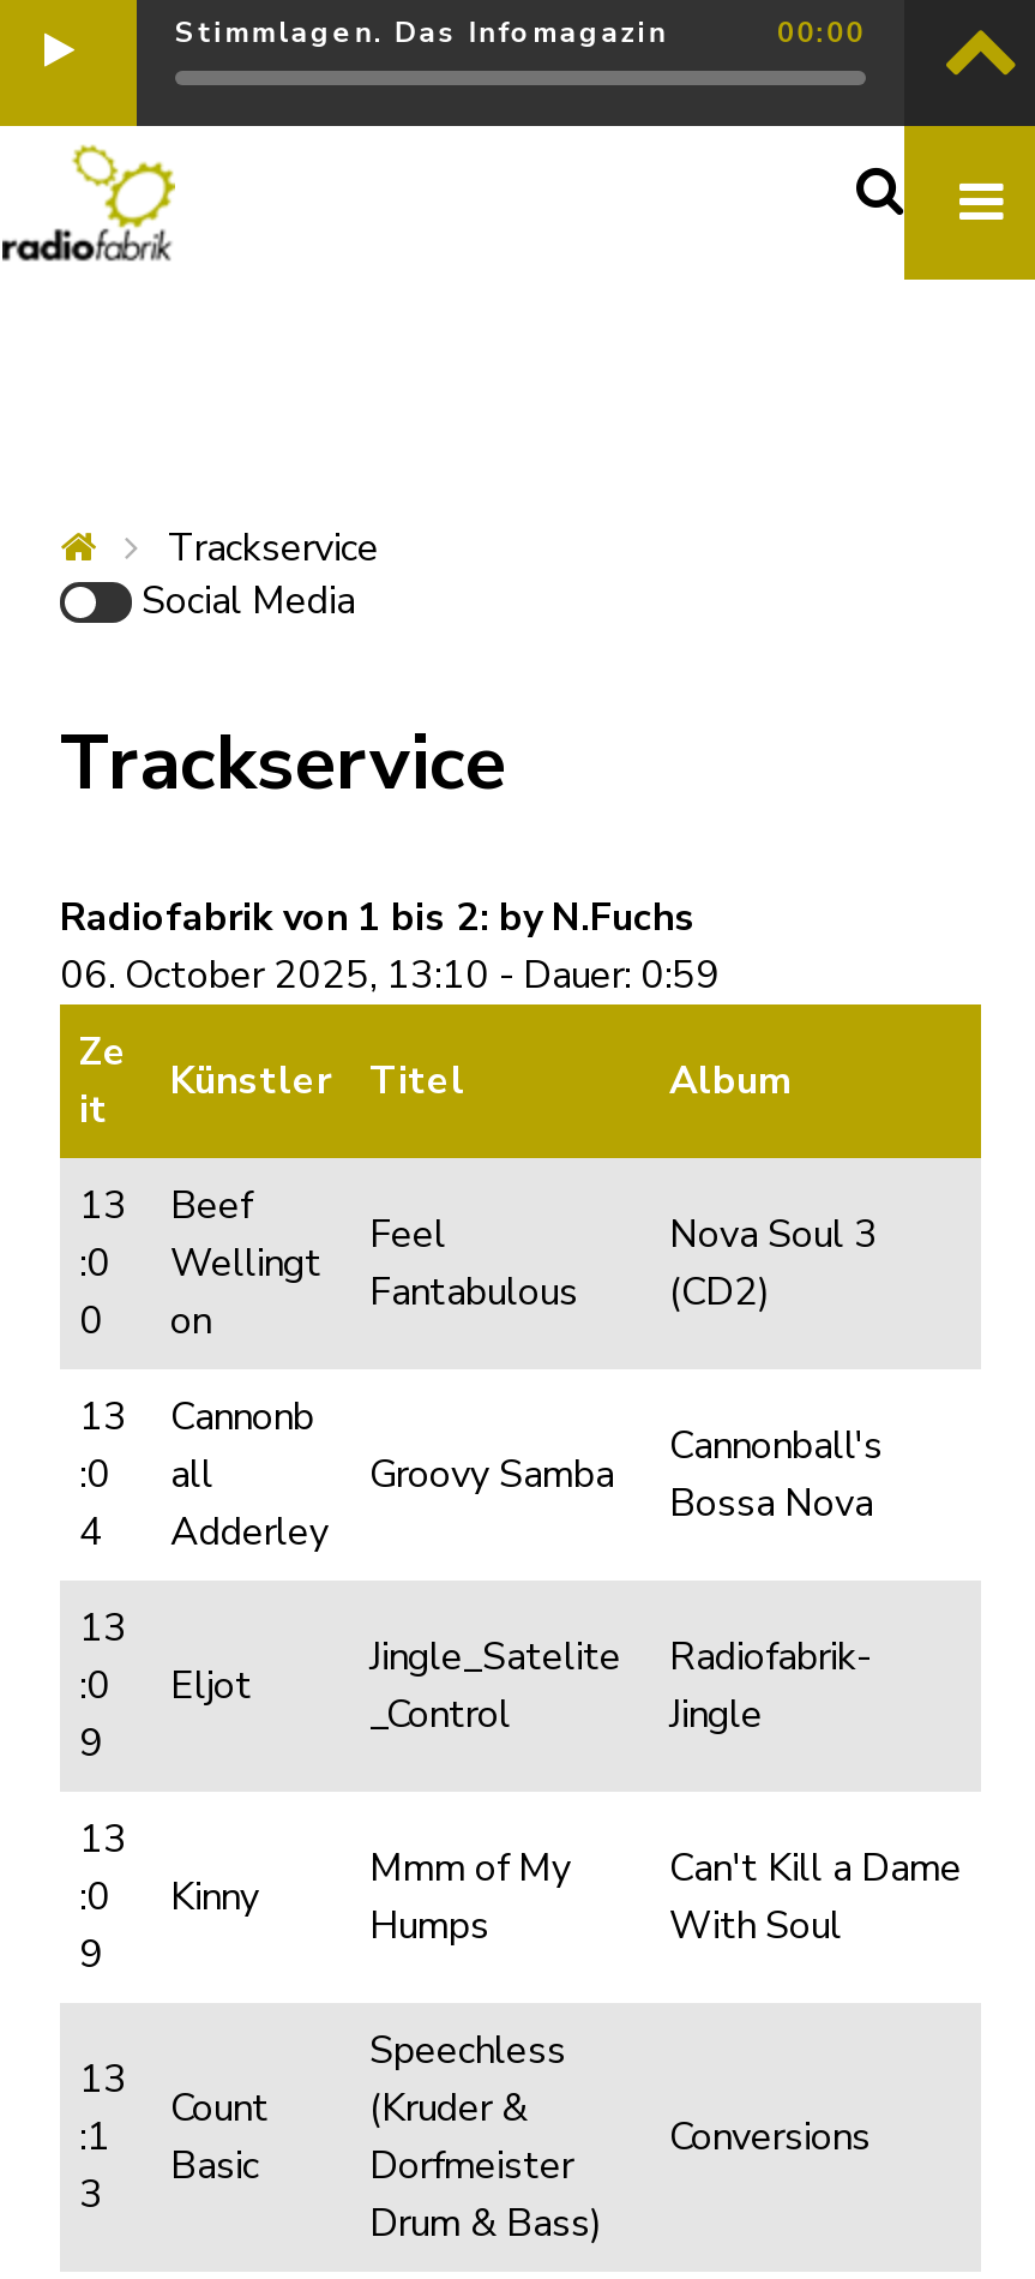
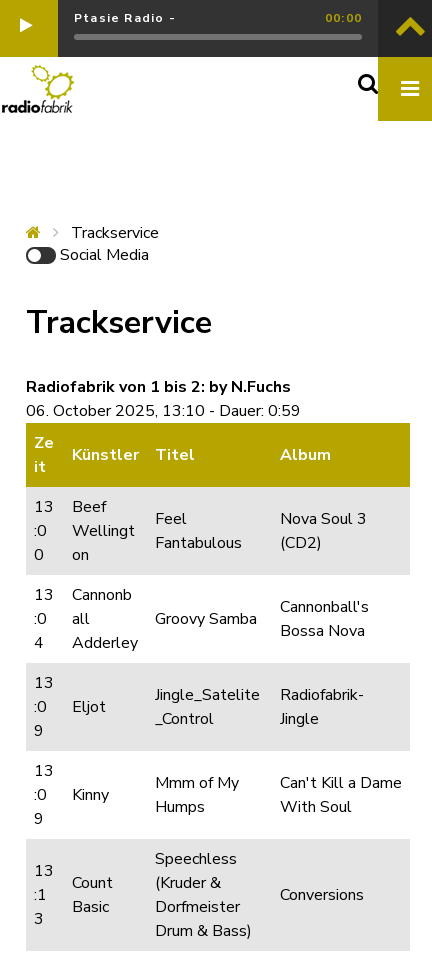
- Stimmlagen. Das Infomagazin
+ Ptasie Radio -
